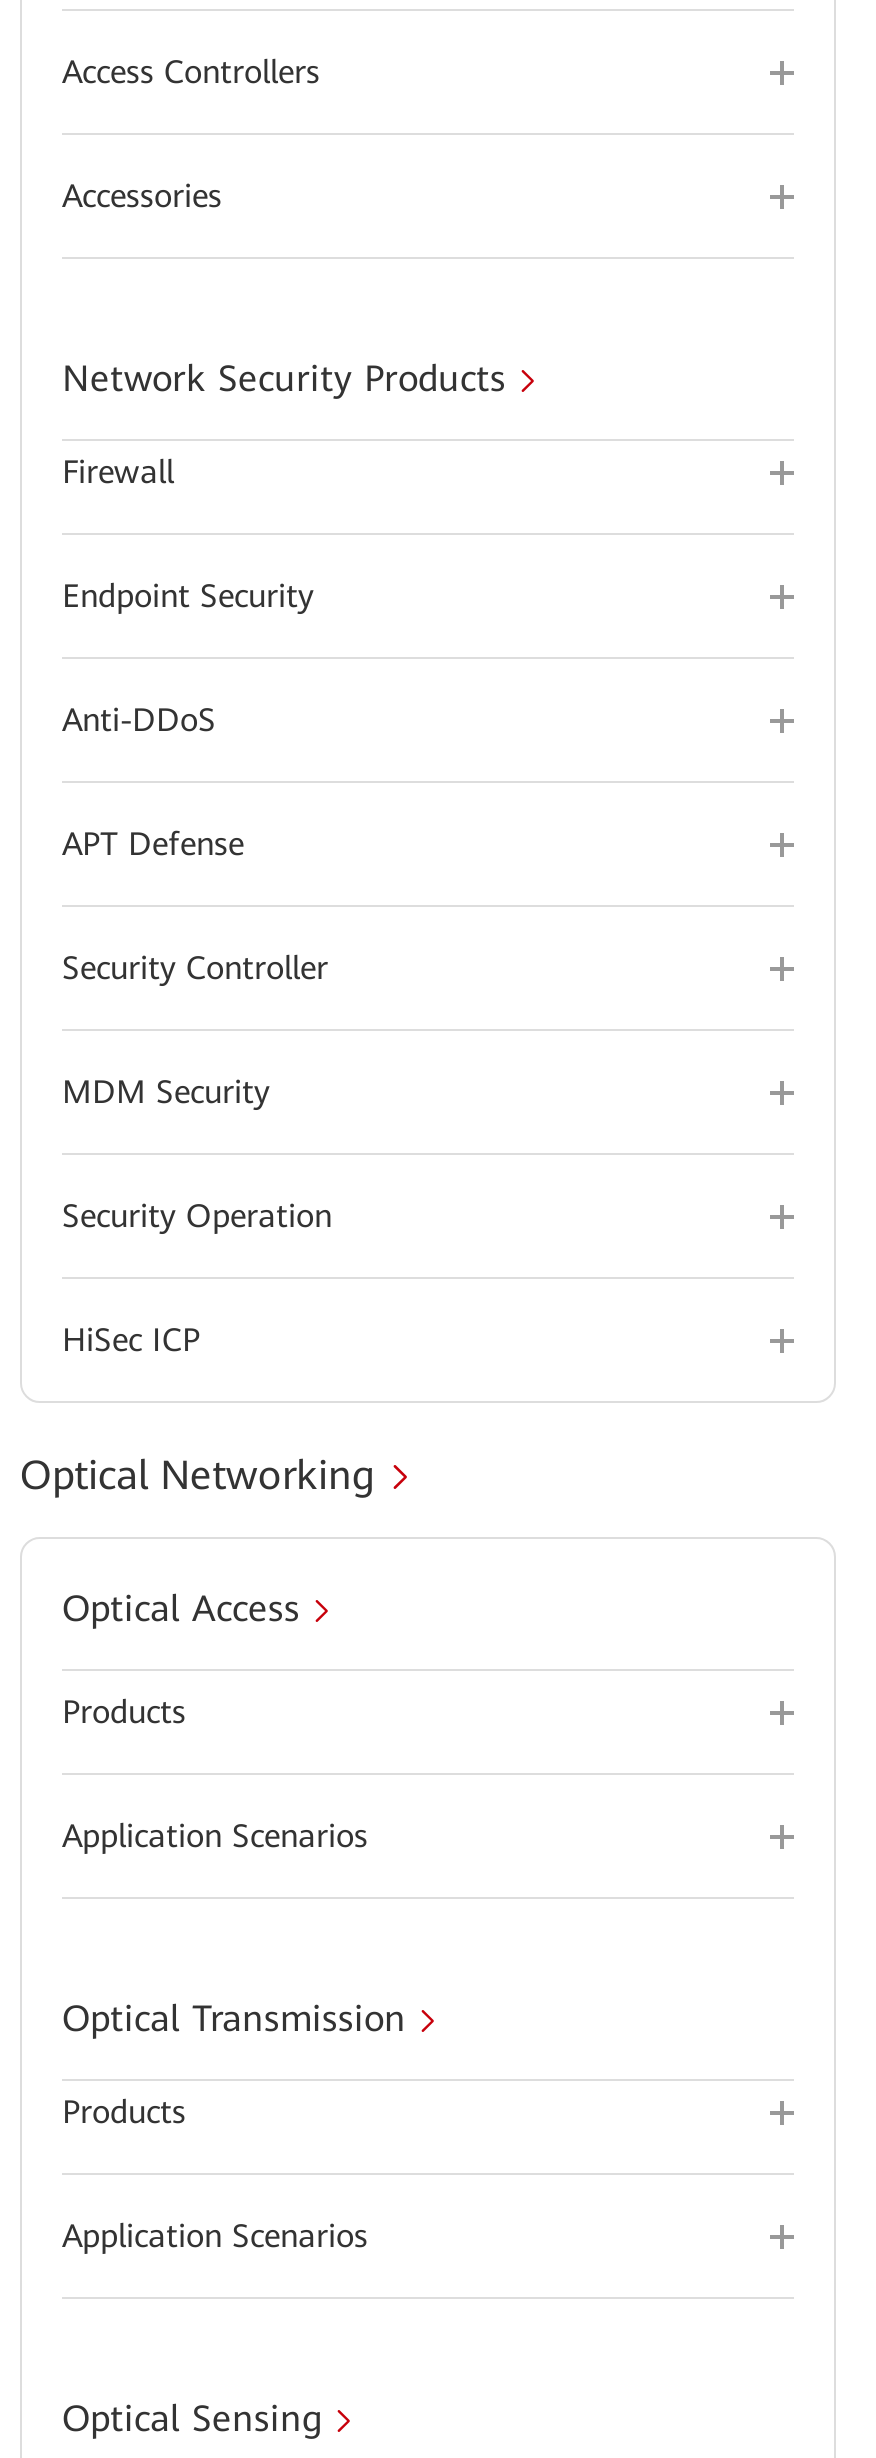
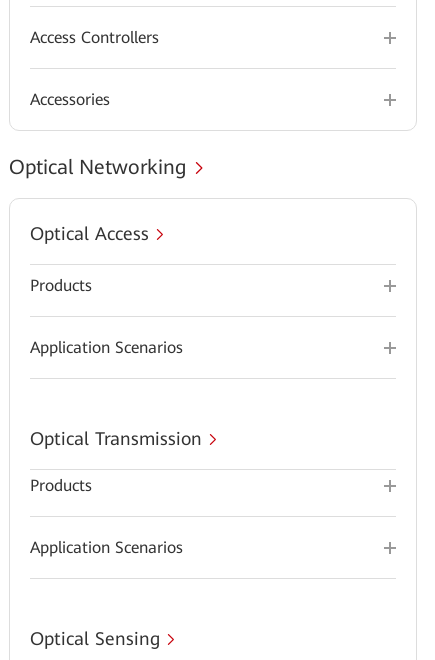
- Network Security Products
- Firewall
- Endpoint Security
- Anti-DDoS
- APT Defense
- Security Controller
- MDM Security
- Security Operation
- HiSec ICP
